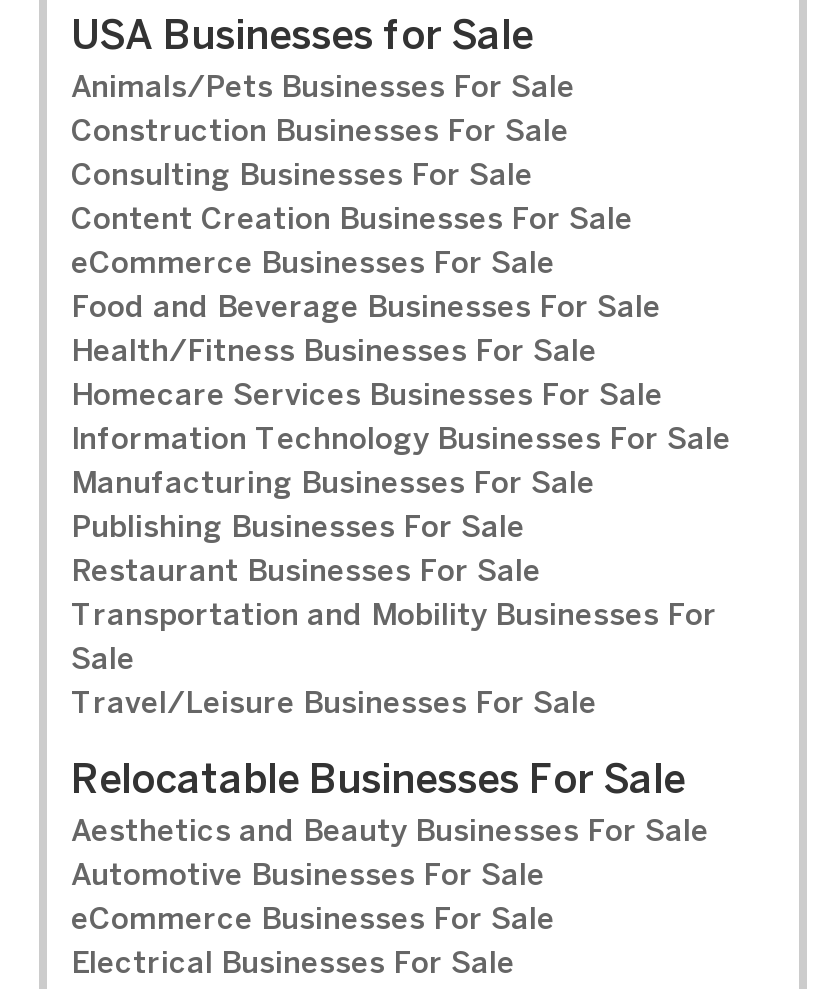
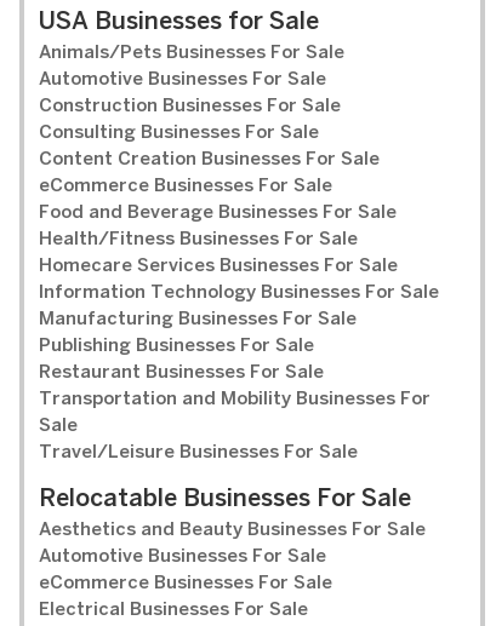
+ Automotive Businesses For Sale
